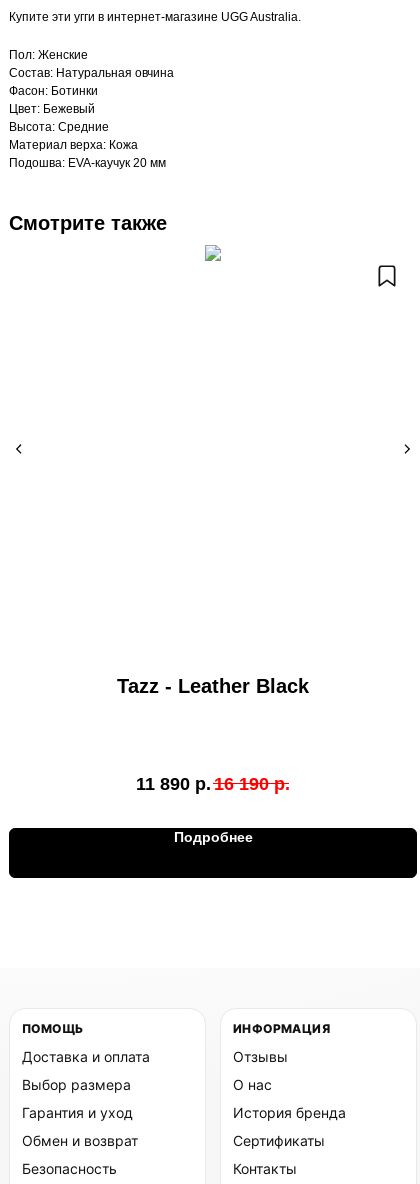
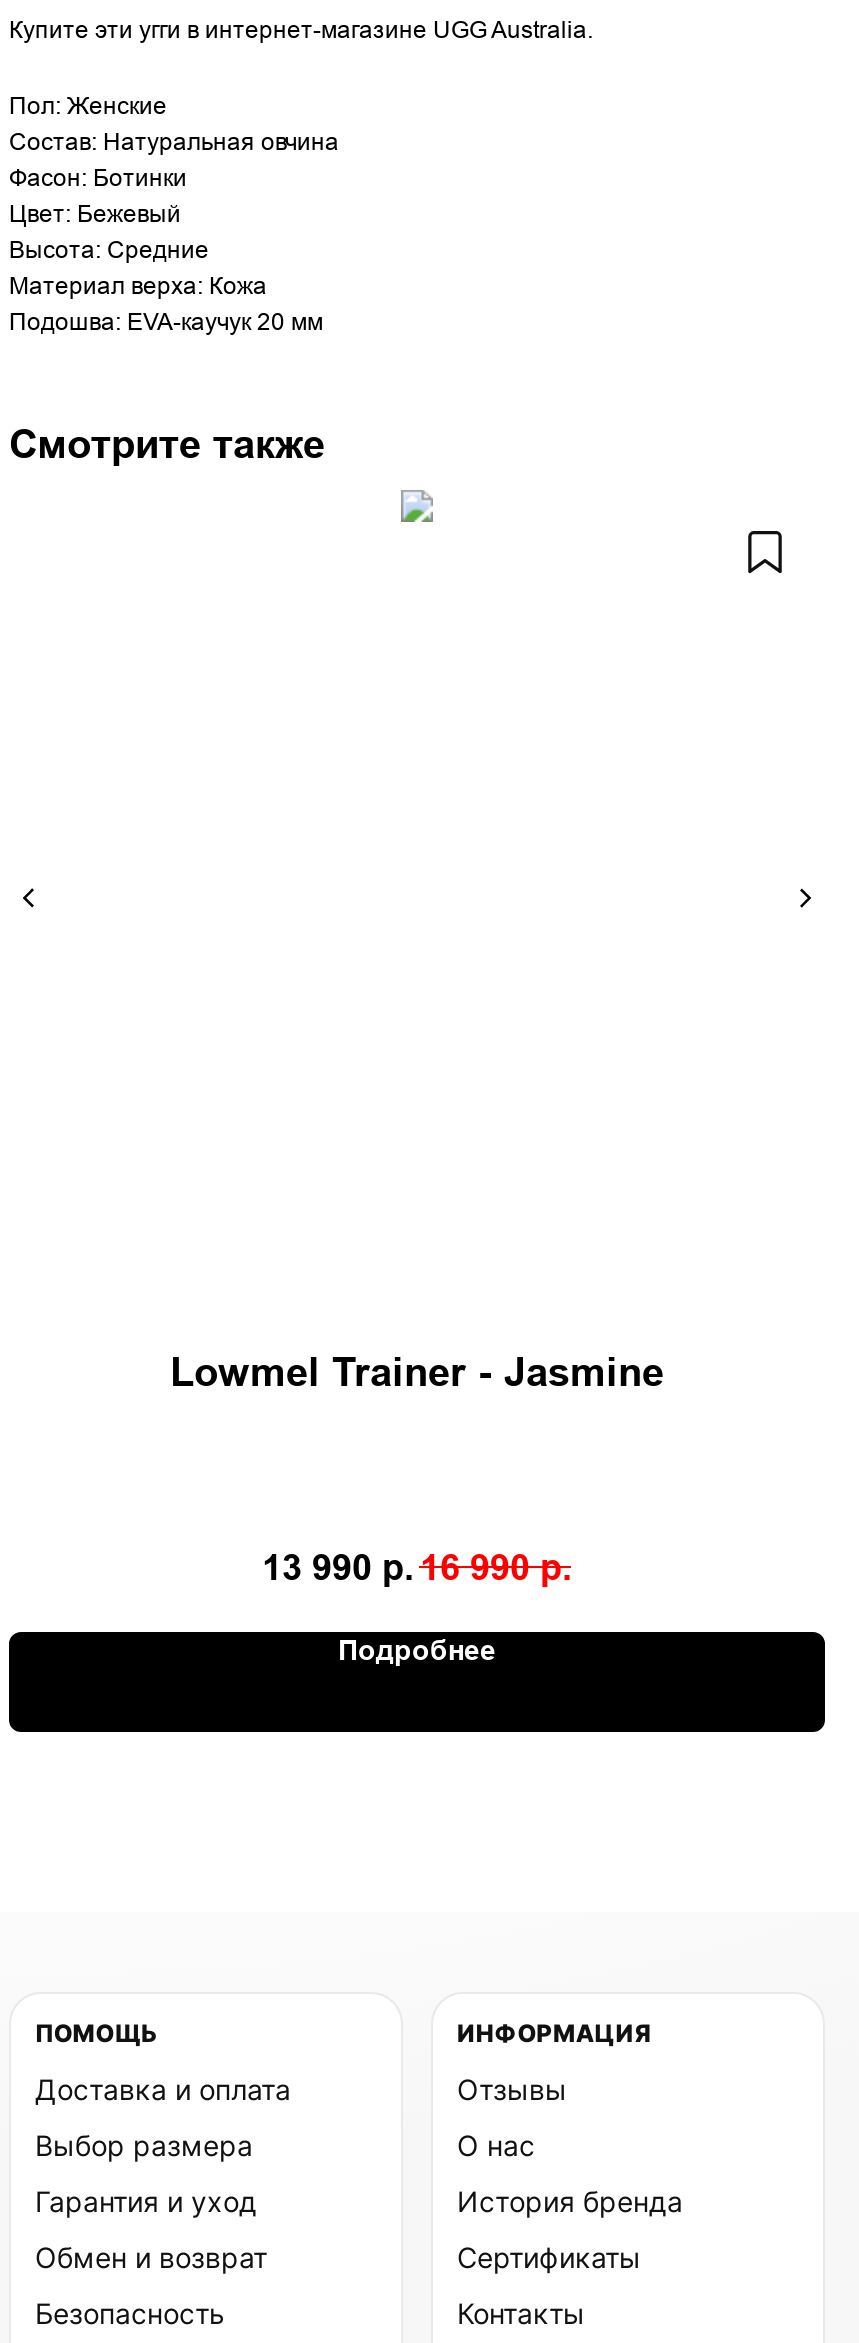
- Tazz - Leather Black
+ Lowmel Trainer - Jasmine

- 11 890 р. 16 190 р.
+ 13 990 р. 16 990 р.
